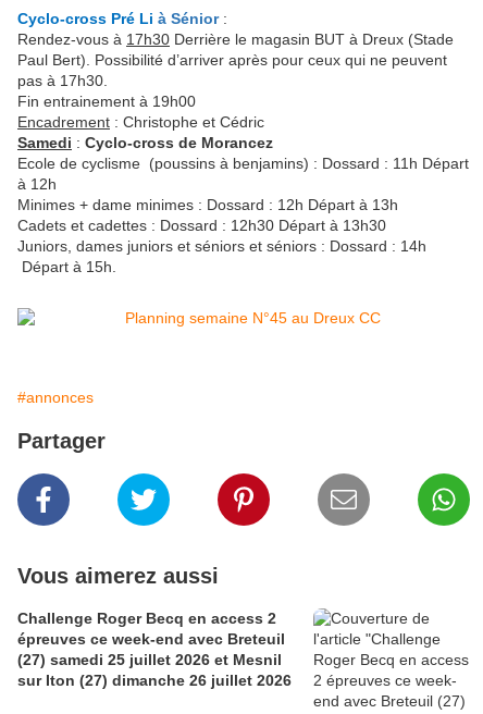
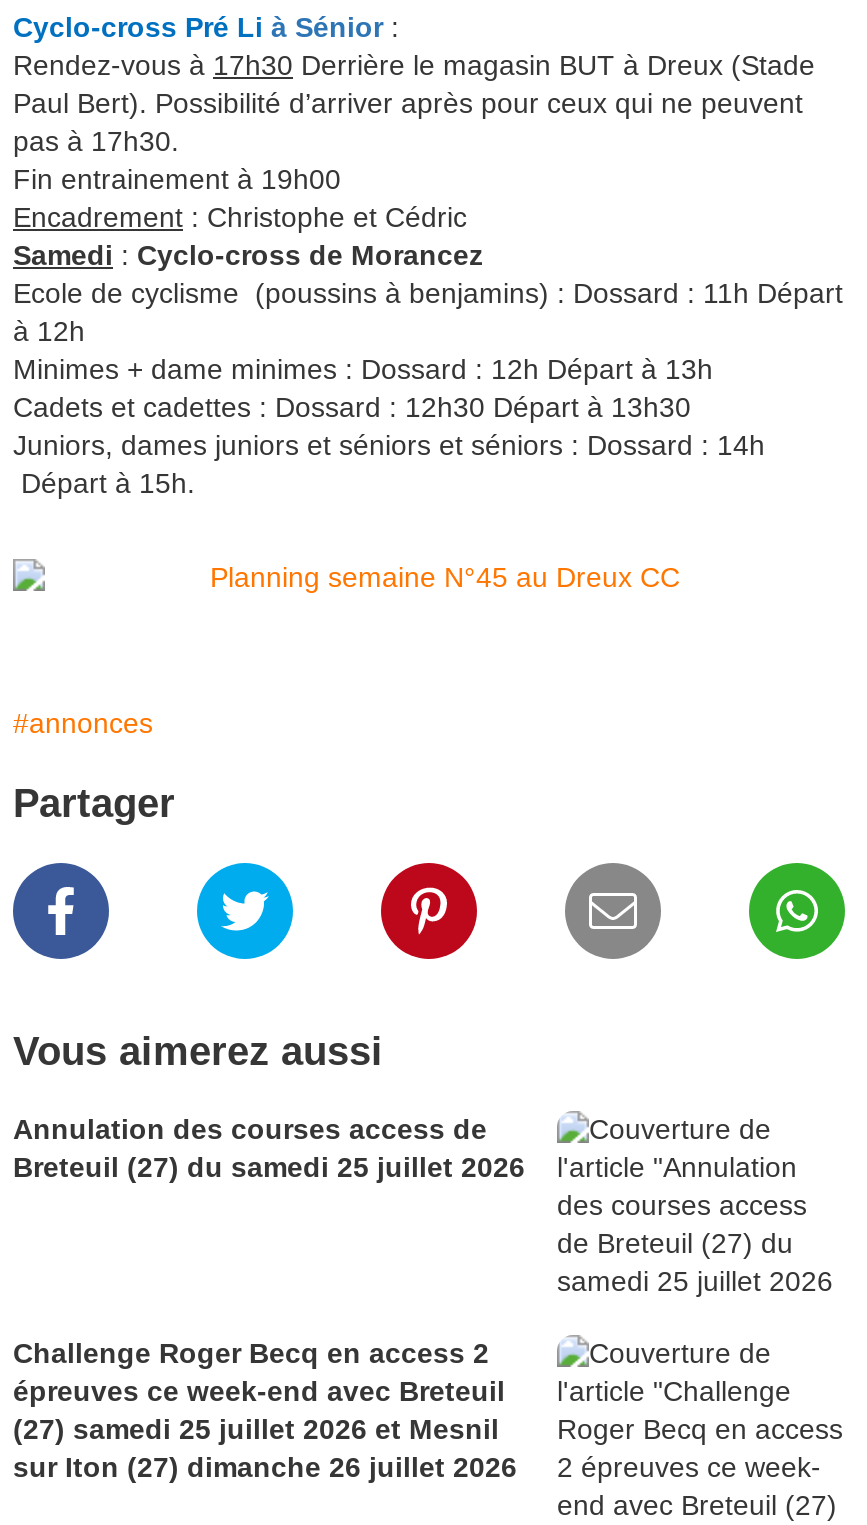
+ Annulation des courses access de
+ Breteuil (27) du samedi 25 juillet 2026
